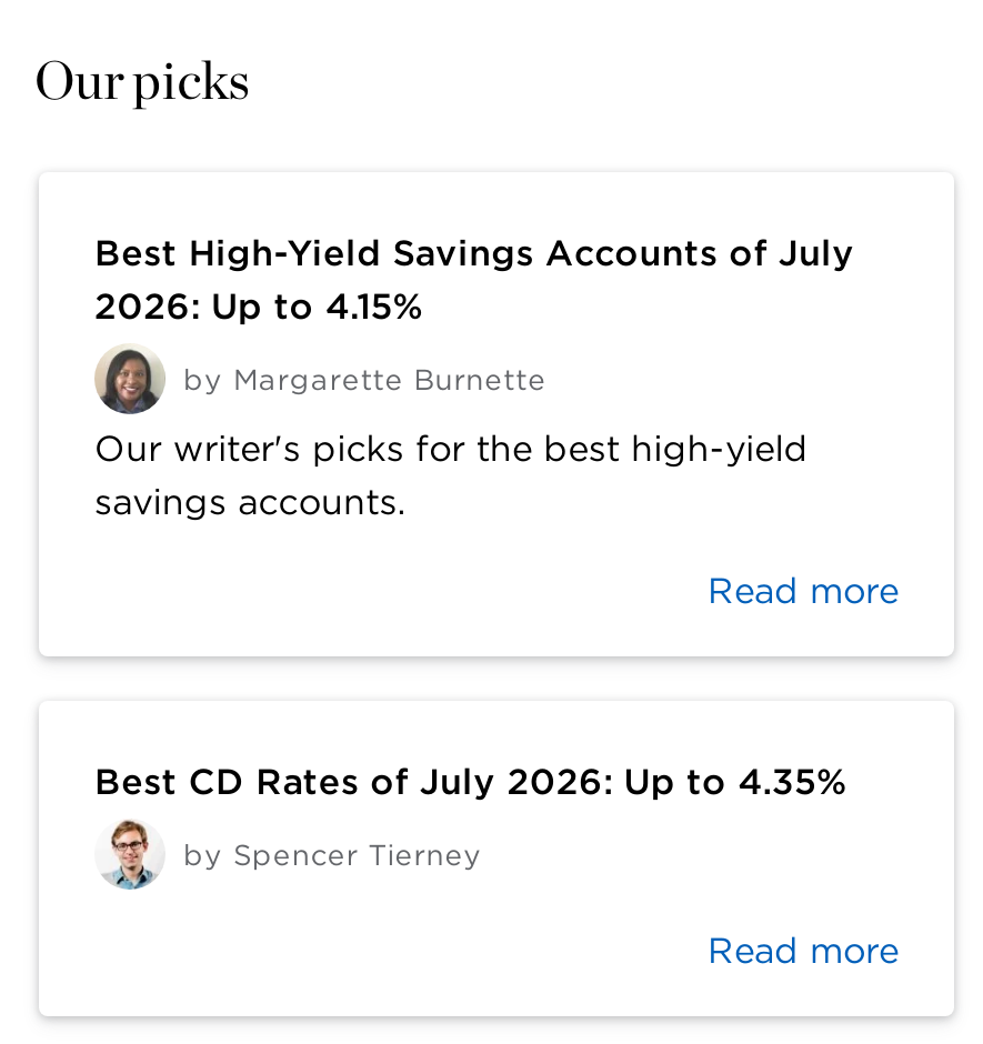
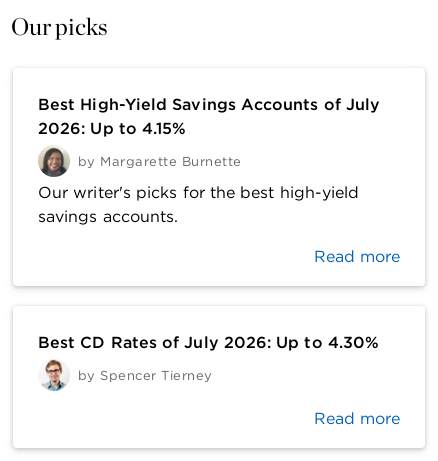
- Best CD Rates of July 2026: Up to 4.35%
+ Best CD Rates of July 2026: Up to 4.30%
